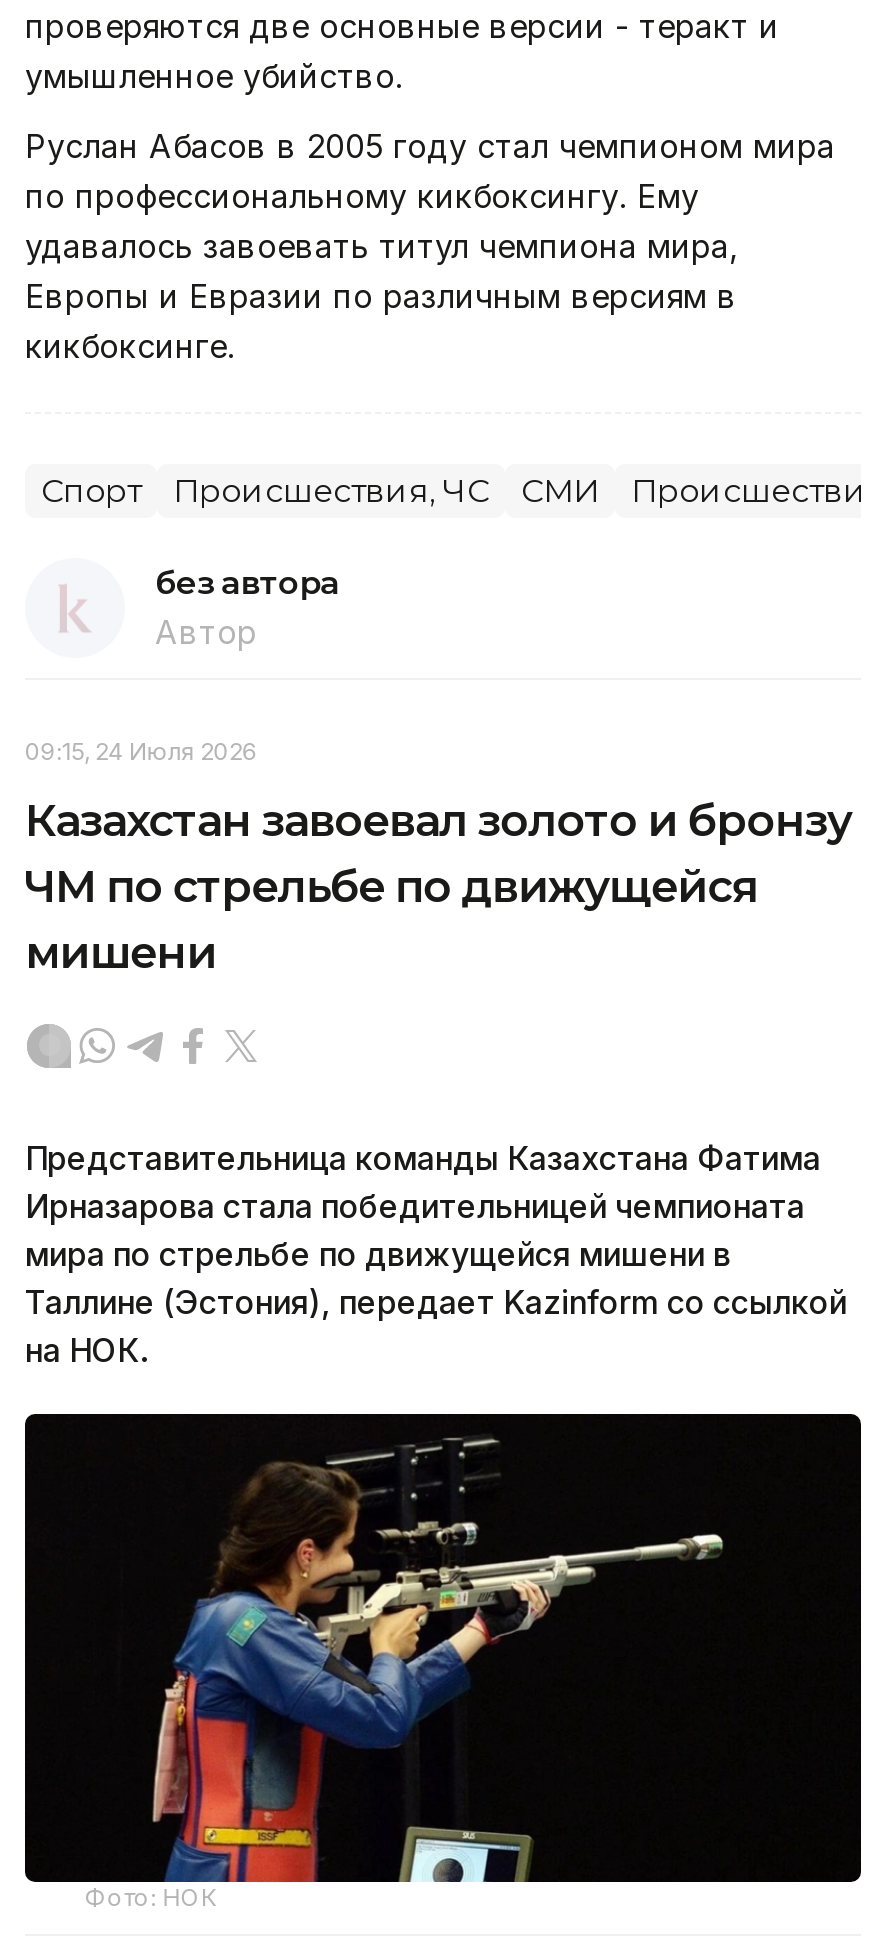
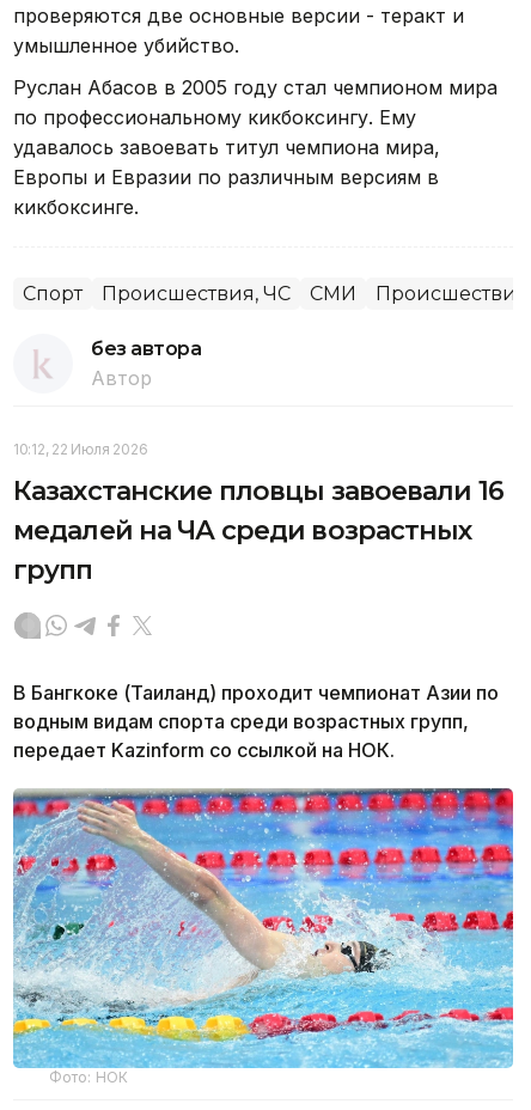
- 09:15, 24 Июля 2026
+ 10:12, 22 Июля 2026

- Казахстан завоевал золото и бронзу
- ЧМ по стрельбе по движущейся
- мишени
+ Казахстанские пловцы завоевали 16
+ медалей на ЧА среди возрастных
+ групп

- Представительница команды Казахстана Фатима
- Ирназарова стала победительницей чемпионата
- мира по стрельбе по движущейся мишени в
- Таллине (Эстония), передает Kazinform со ссылкой
- на НОК.
+ В Бангкоке (Таиланд) проходит чемпионат Азии по
+ водным видам спорта среди возрастных групп,
+ передает Kazinform со ссылкой на НОК.

- [image]
+ [image]
